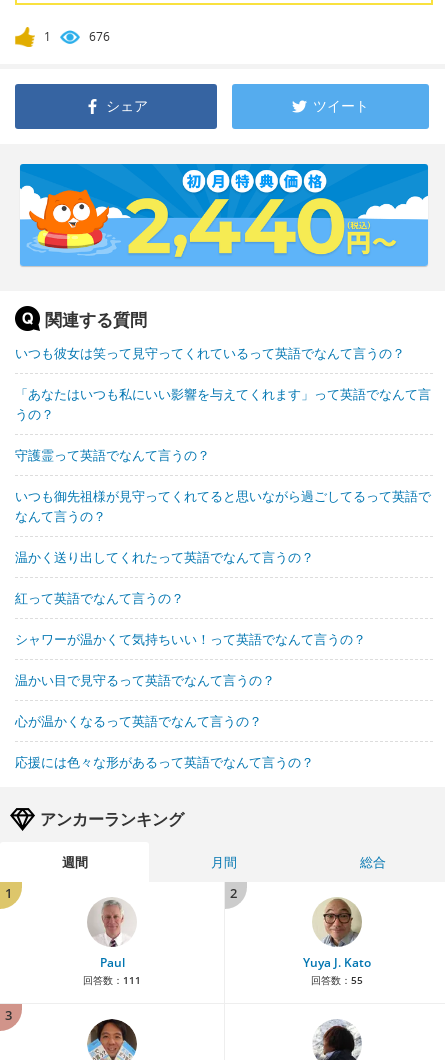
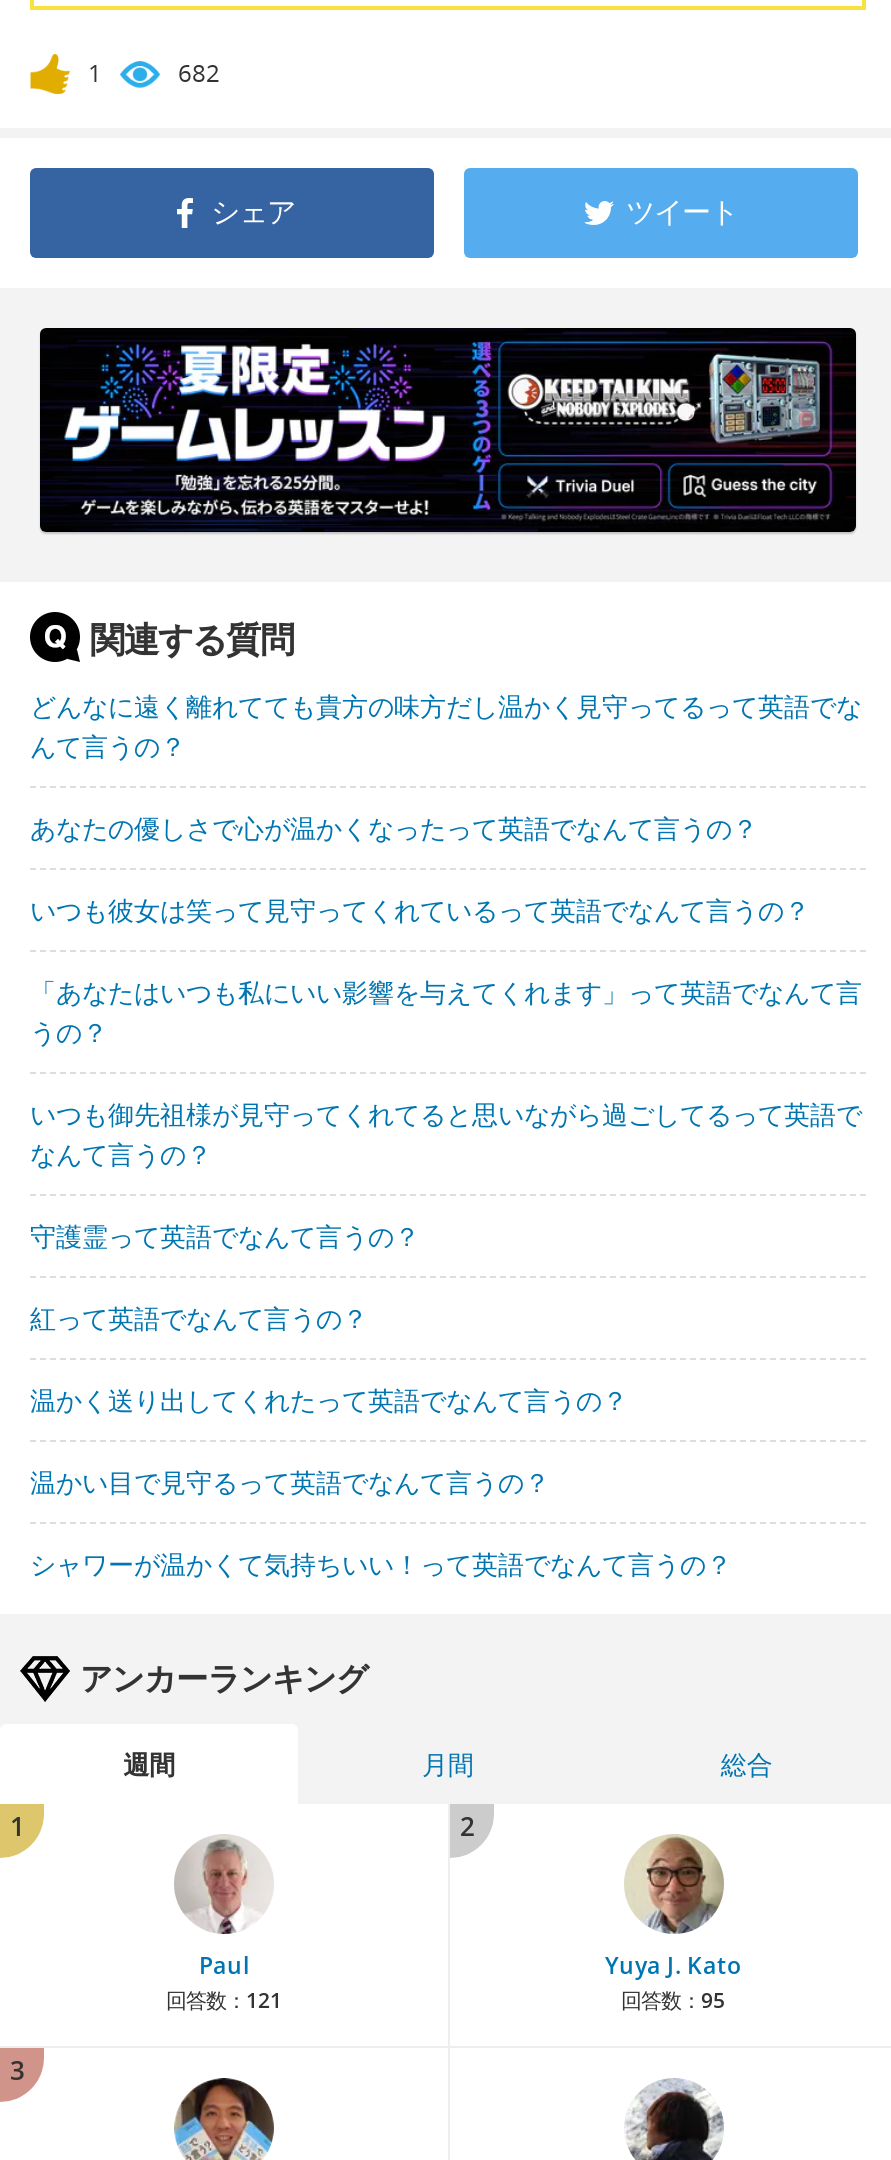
- 676
+ 682

- [image]
+ [image]

+ どんなに遠く離れてても貴方の味方だし温かく見守ってるって英語でな
+ んて言うの？
+ あなたの優しさで心が温かくなったって英語でなんて言うの？

moved down: いつも彼女は笑って見守ってくれているって英語でなんて言うの？ | 「あなたはいつも私にいい影響を与えてくれます」って英語でなんて言 | うの？

moved down: 守護霊って英語でなんて言うの？

moved down: いつも御先祖様が見守ってくれてると思いながら過ごしてるって英語で | なんて言うの？

moved down: 温かく送り出してくれたって英語でなんて言うの？

moved up: 紅って英語でなんて言うの？

moved down: シャワーが温かくて気持ちいい！って英語でなんて言うの？

moved up: 温かい目で見守るって英語でなんて言うの？

- 心が温かくなるって英語でなんて言うの？
- 応援には色々な形があるって英語でなんて言うの？

- 回答数：111
+ 回答数：121

- 回答数：55
+ 回答数：95
